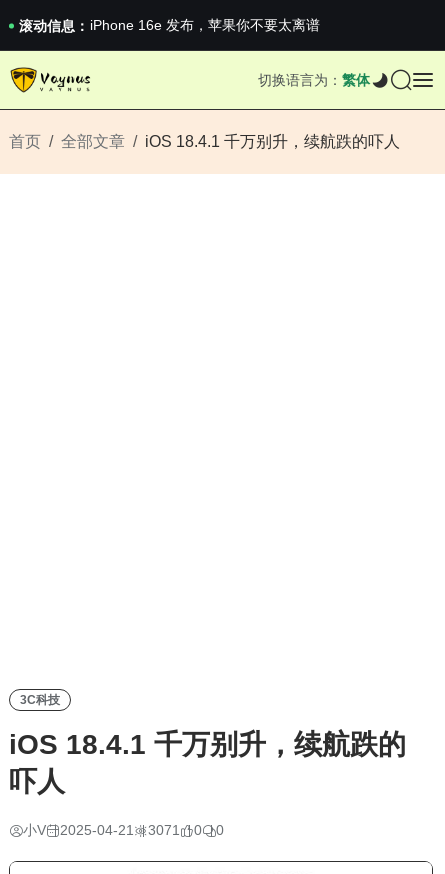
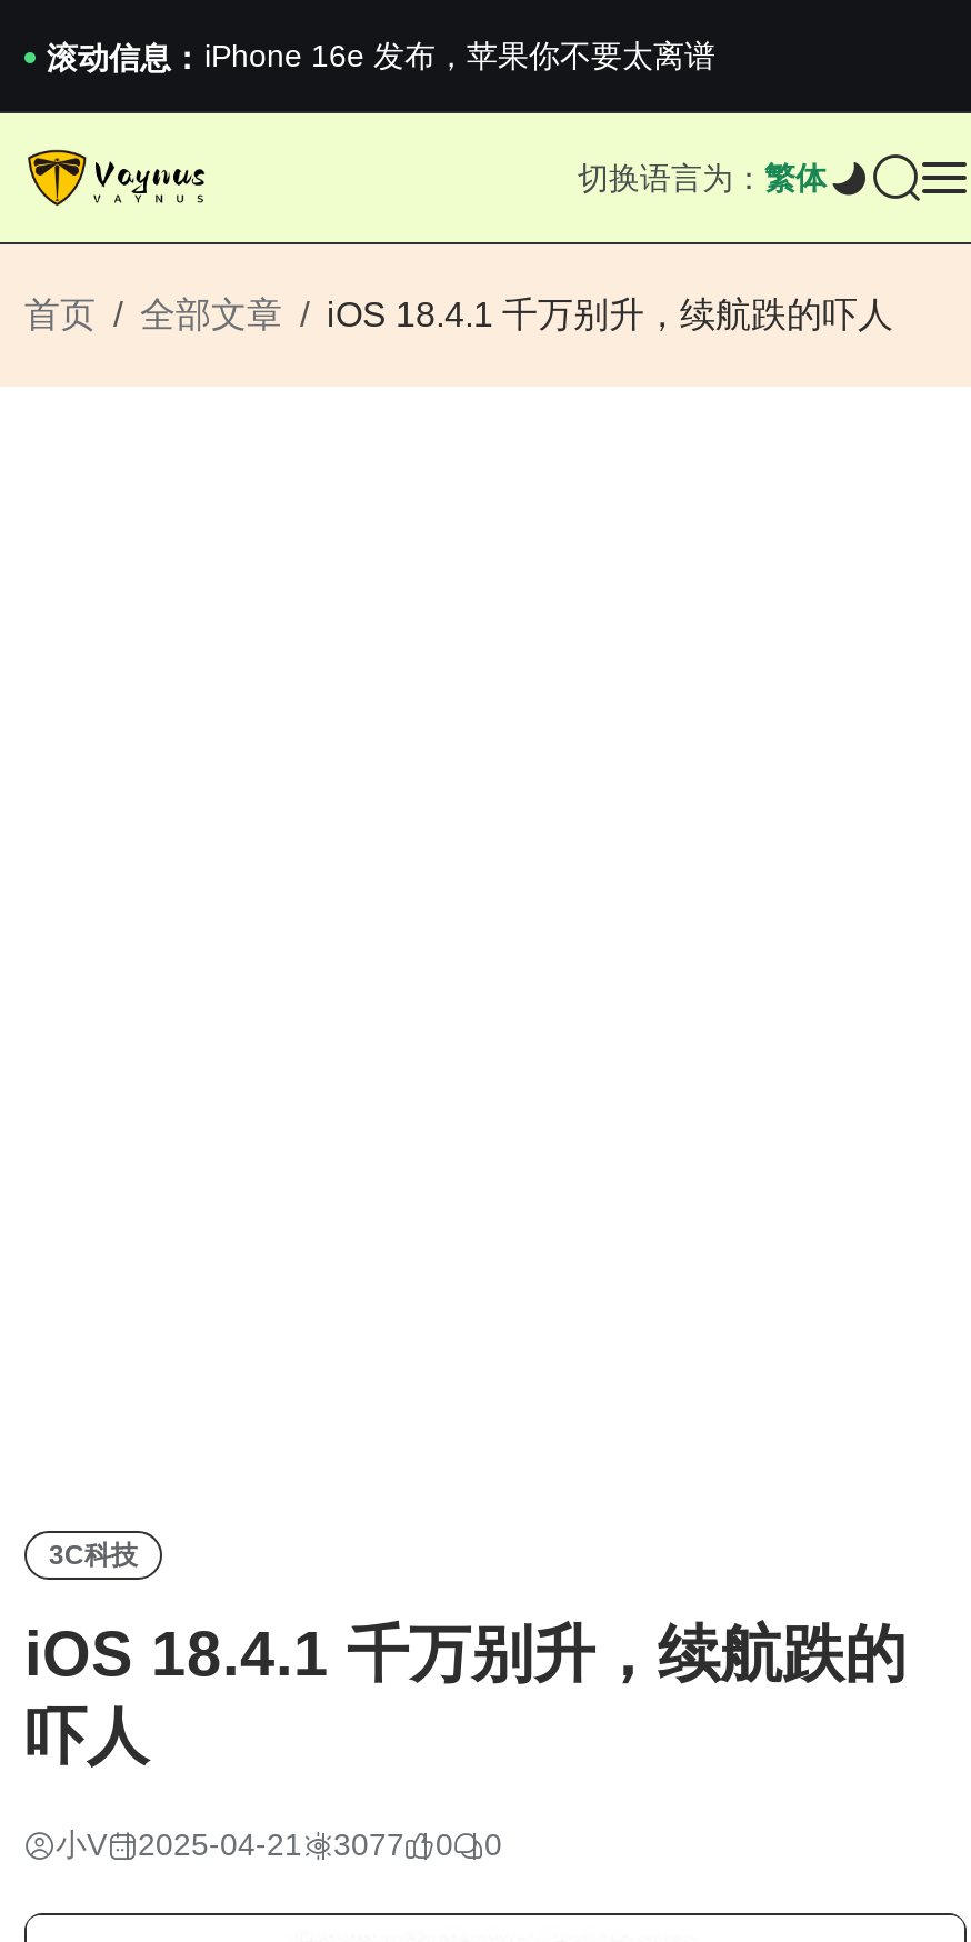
- 3071
+ 3077
